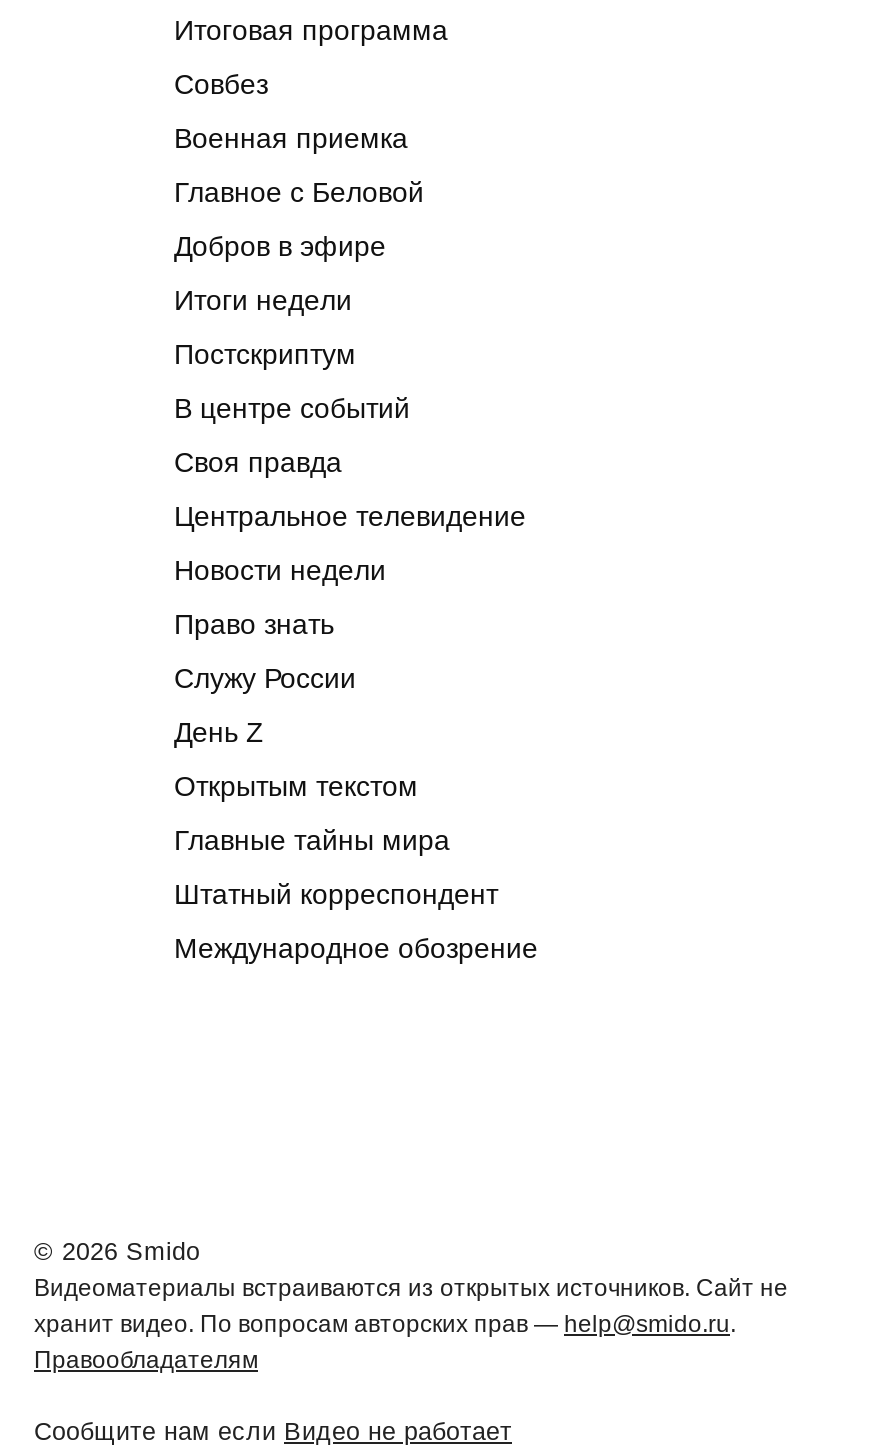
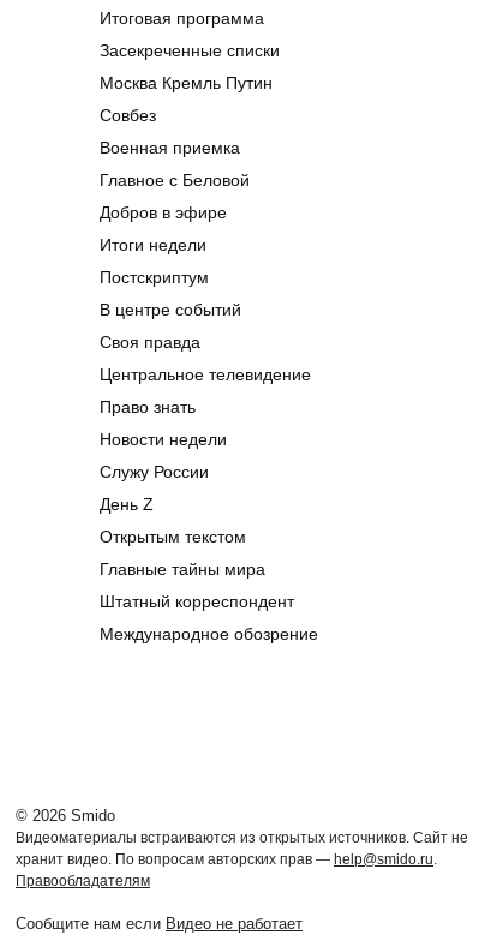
+ Засекреченные списки
+ Москва Кремль Путин

moved down: Новости недели
